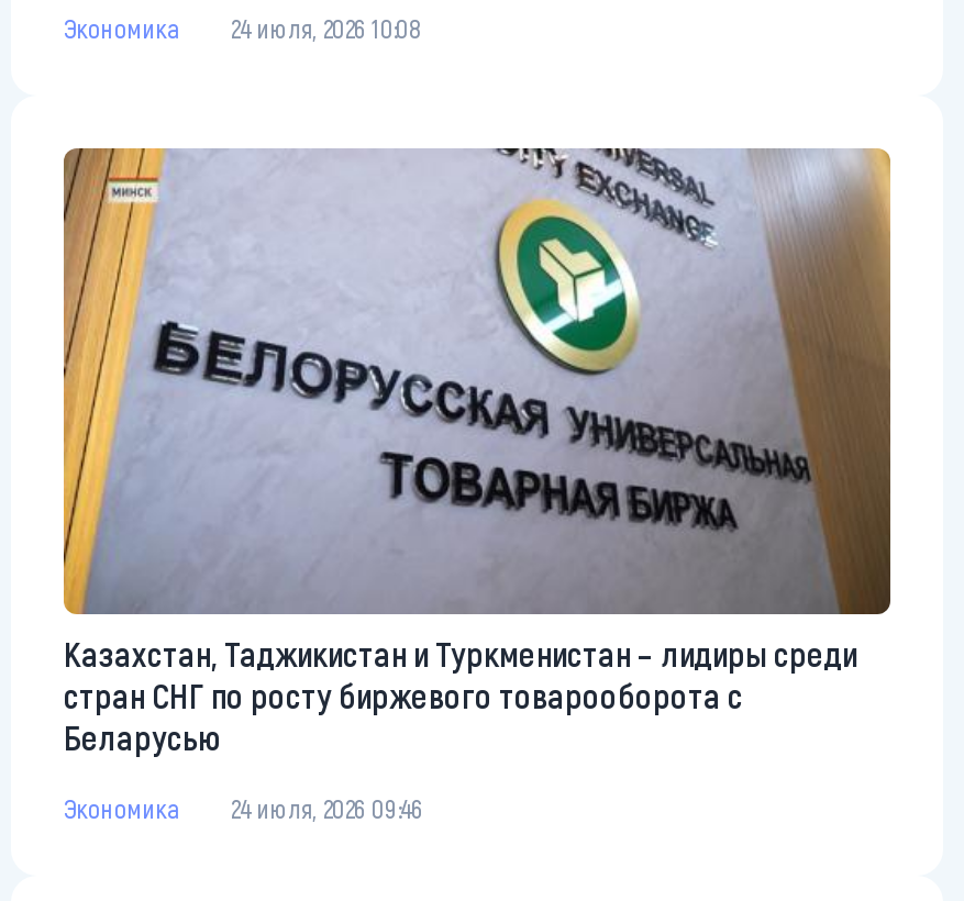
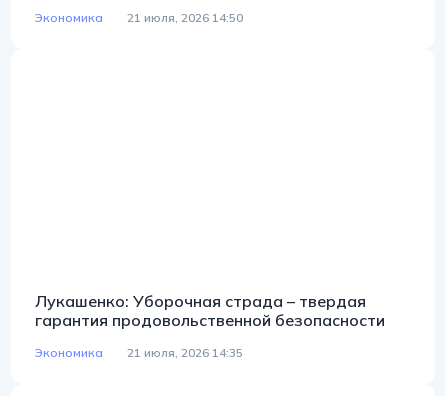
- Экономика 24 июля, 2026 10:08
+ Экономика 21 июля, 2026 14:50

- [image]

- Казахстан, Таджикистан и Туркменистан – лидиры среди
- стран СНГ по росту биржевого товарооборота с
- Беларусью
+ Лукашенко: Уборочная страда – твердая
+ гарантия продовольственной безопасности

- Экономика 24 июля, 2026 09:46
+ Экономика 21 июля, 2026 14:35
